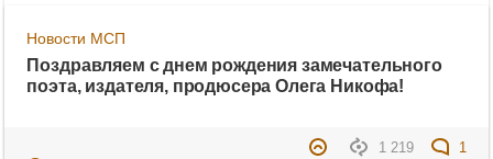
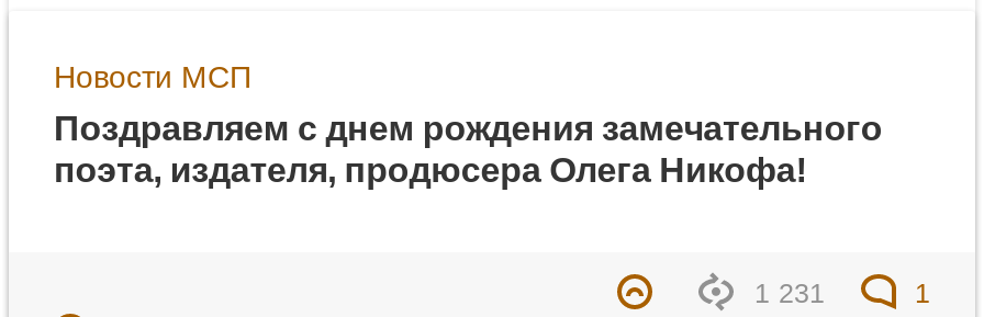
- 1 219
+ 1 231
